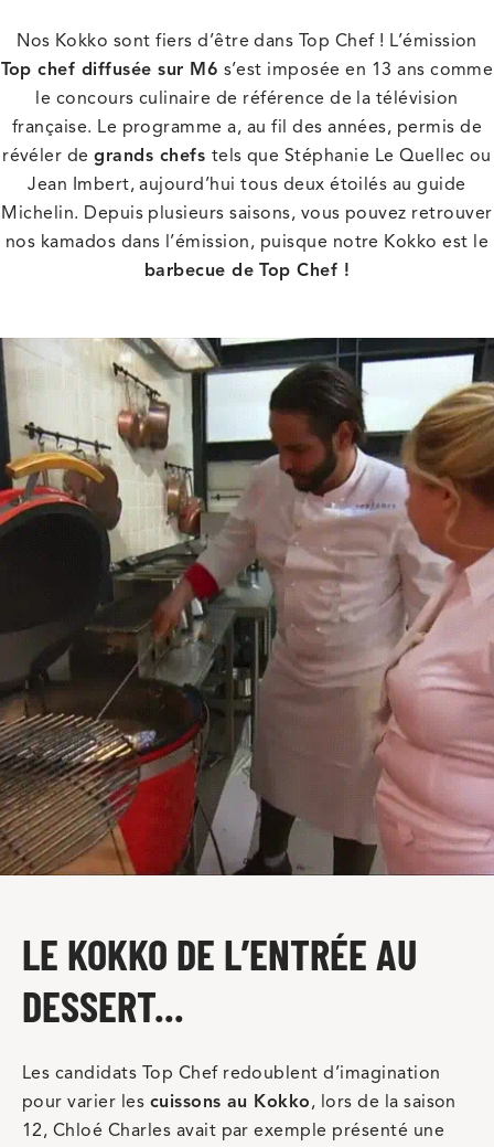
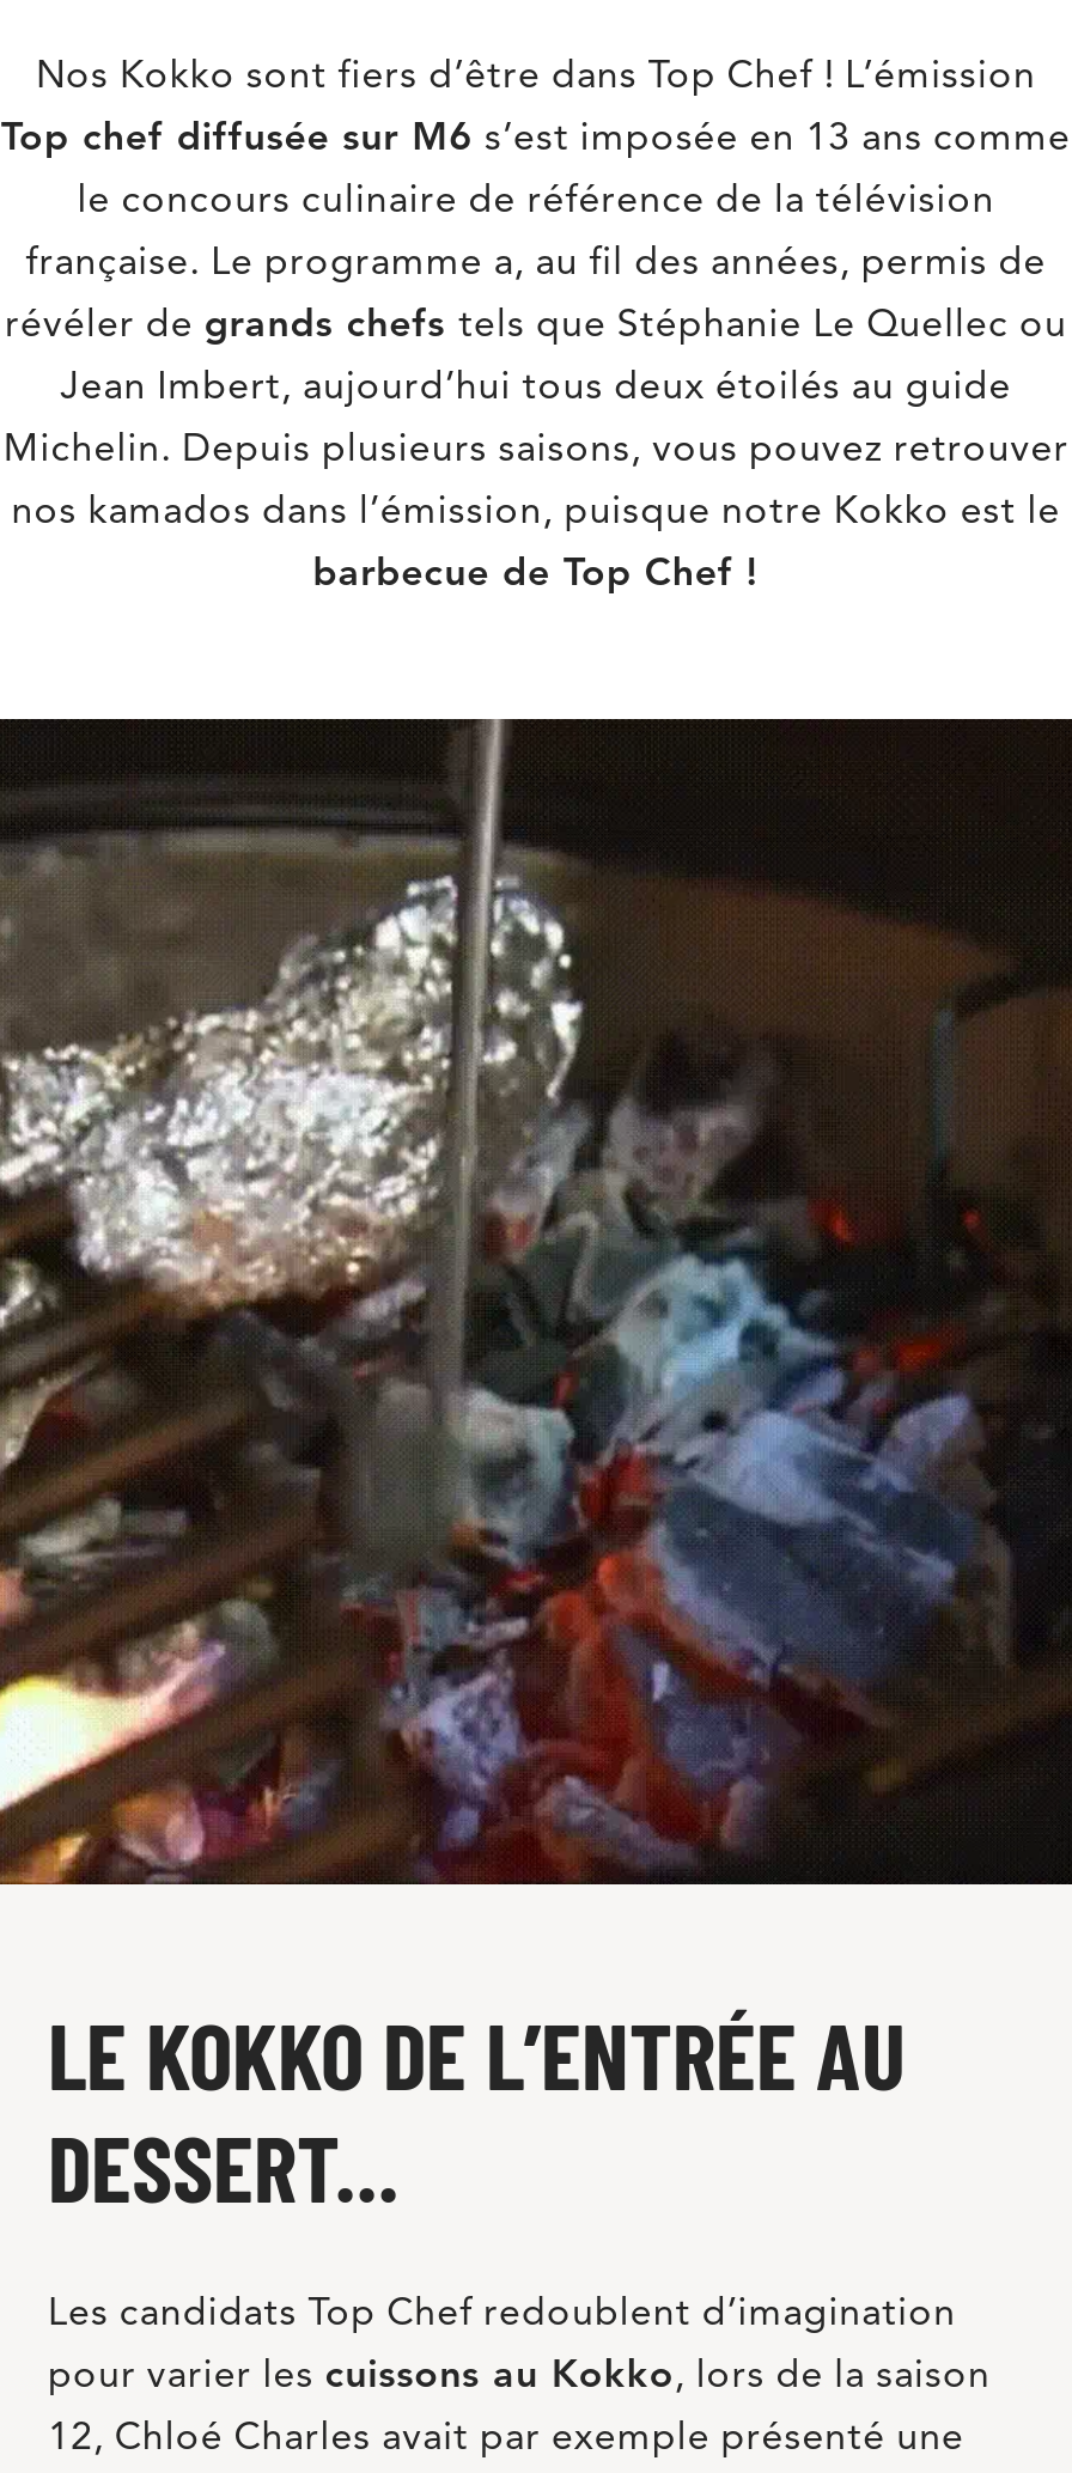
- [image]
+ [image]
